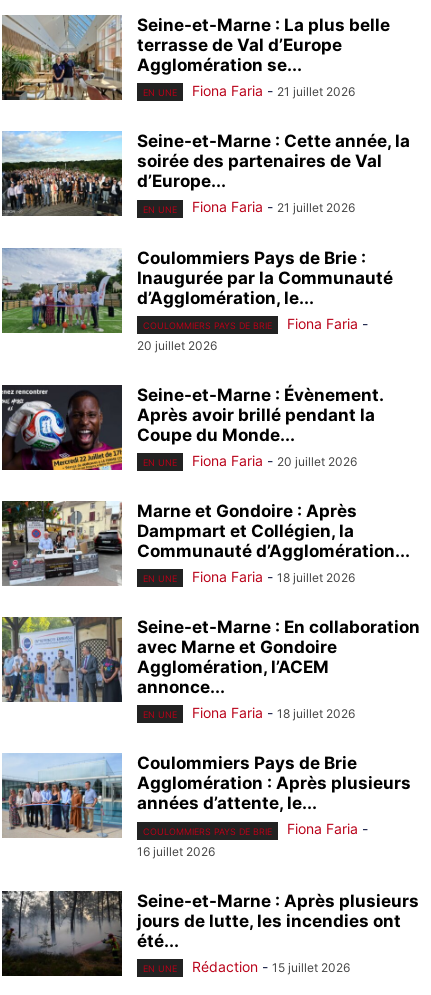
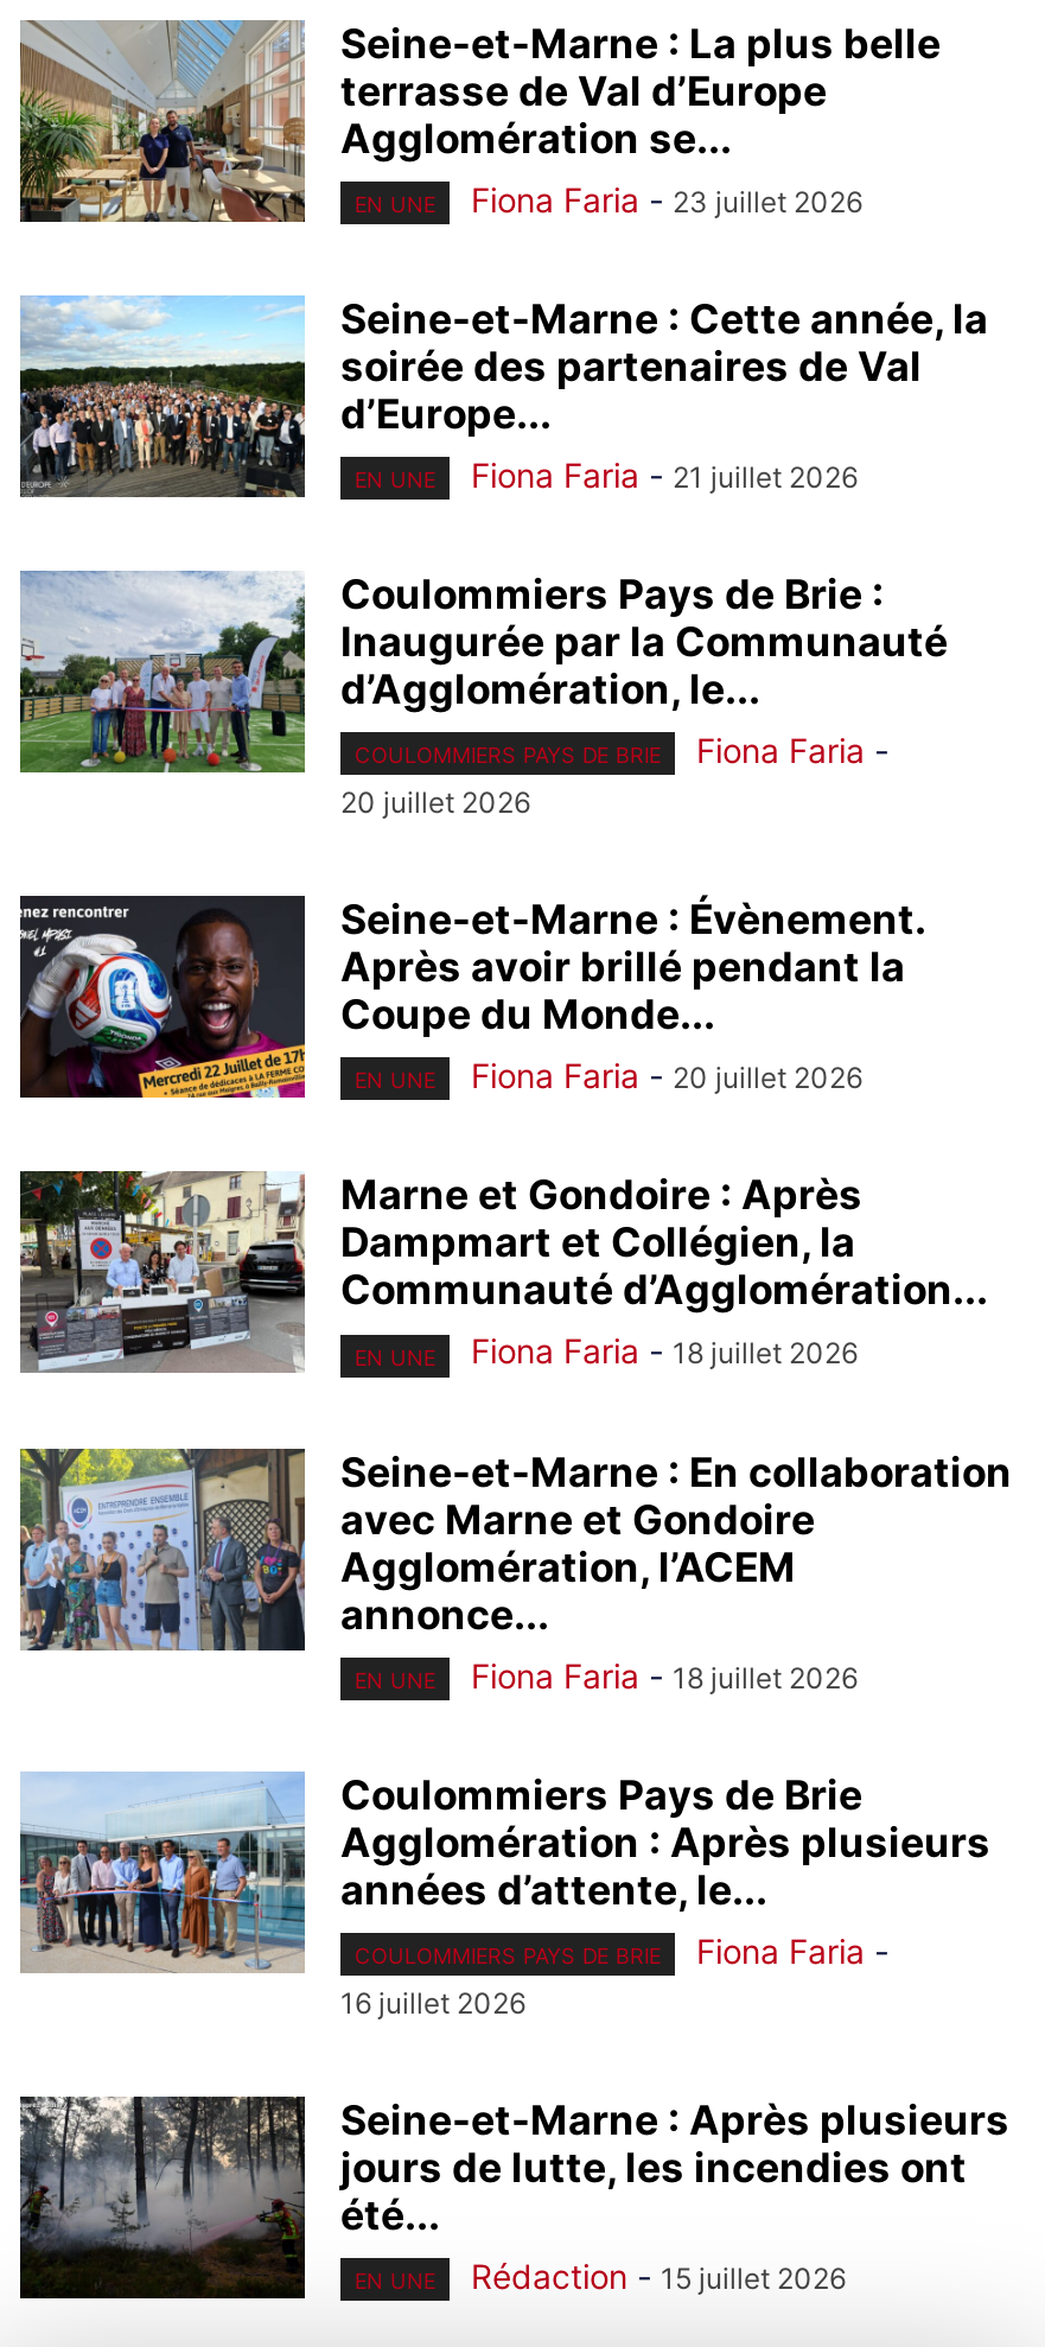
- Fiona Faria - 21 juillet 2026
+ Fiona Faria - 23 juillet 2026
